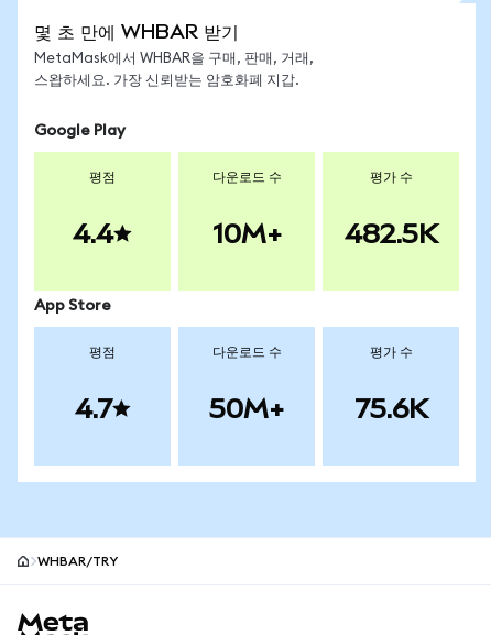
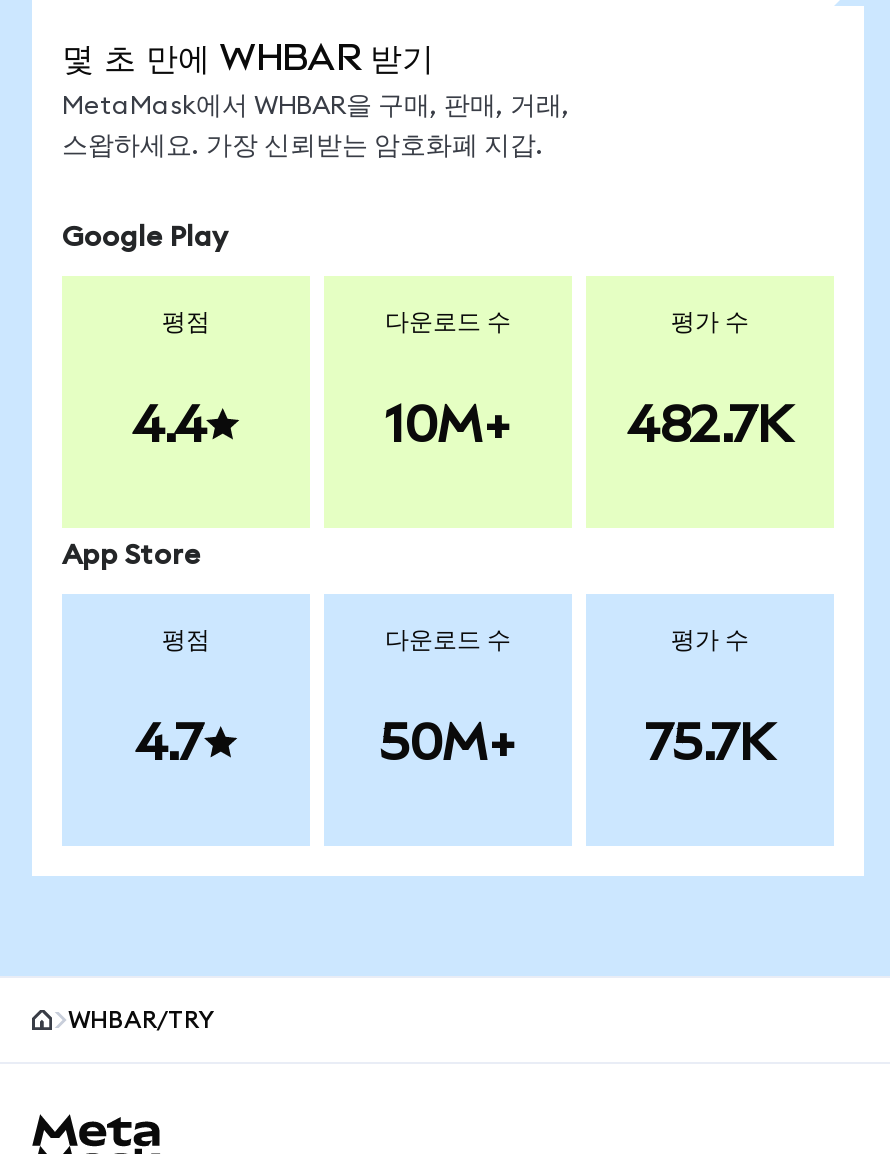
- 482.5K
+ 482.7K

- 75.6K
+ 75.7K
